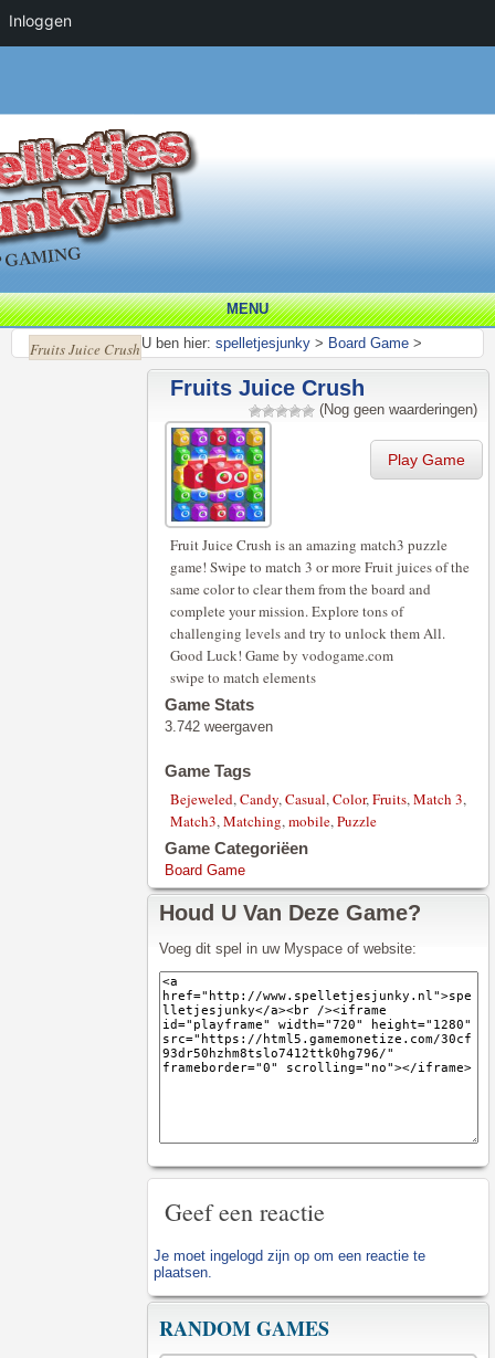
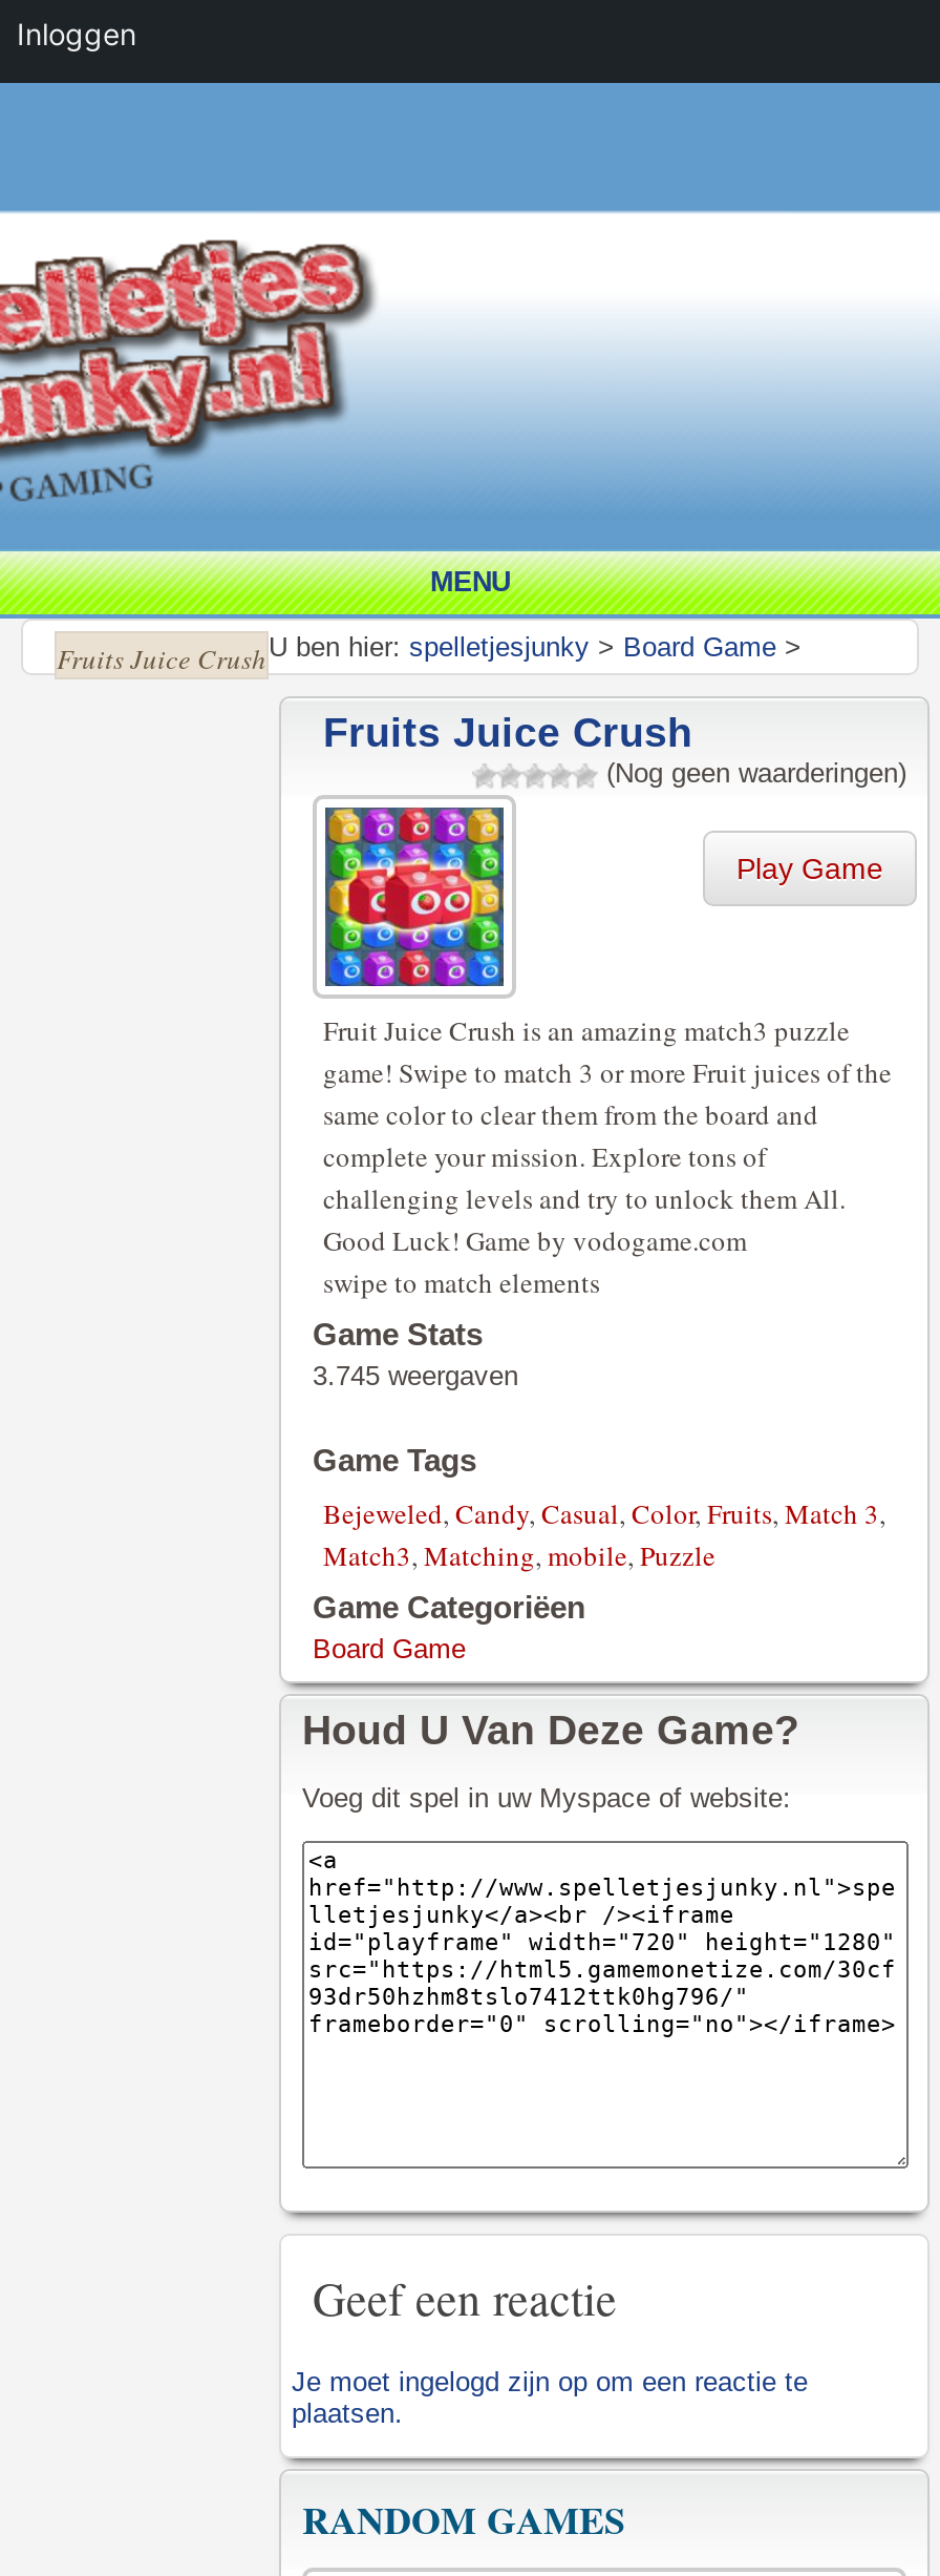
- 3.742 weergaven
+ 3.745 weergaven
